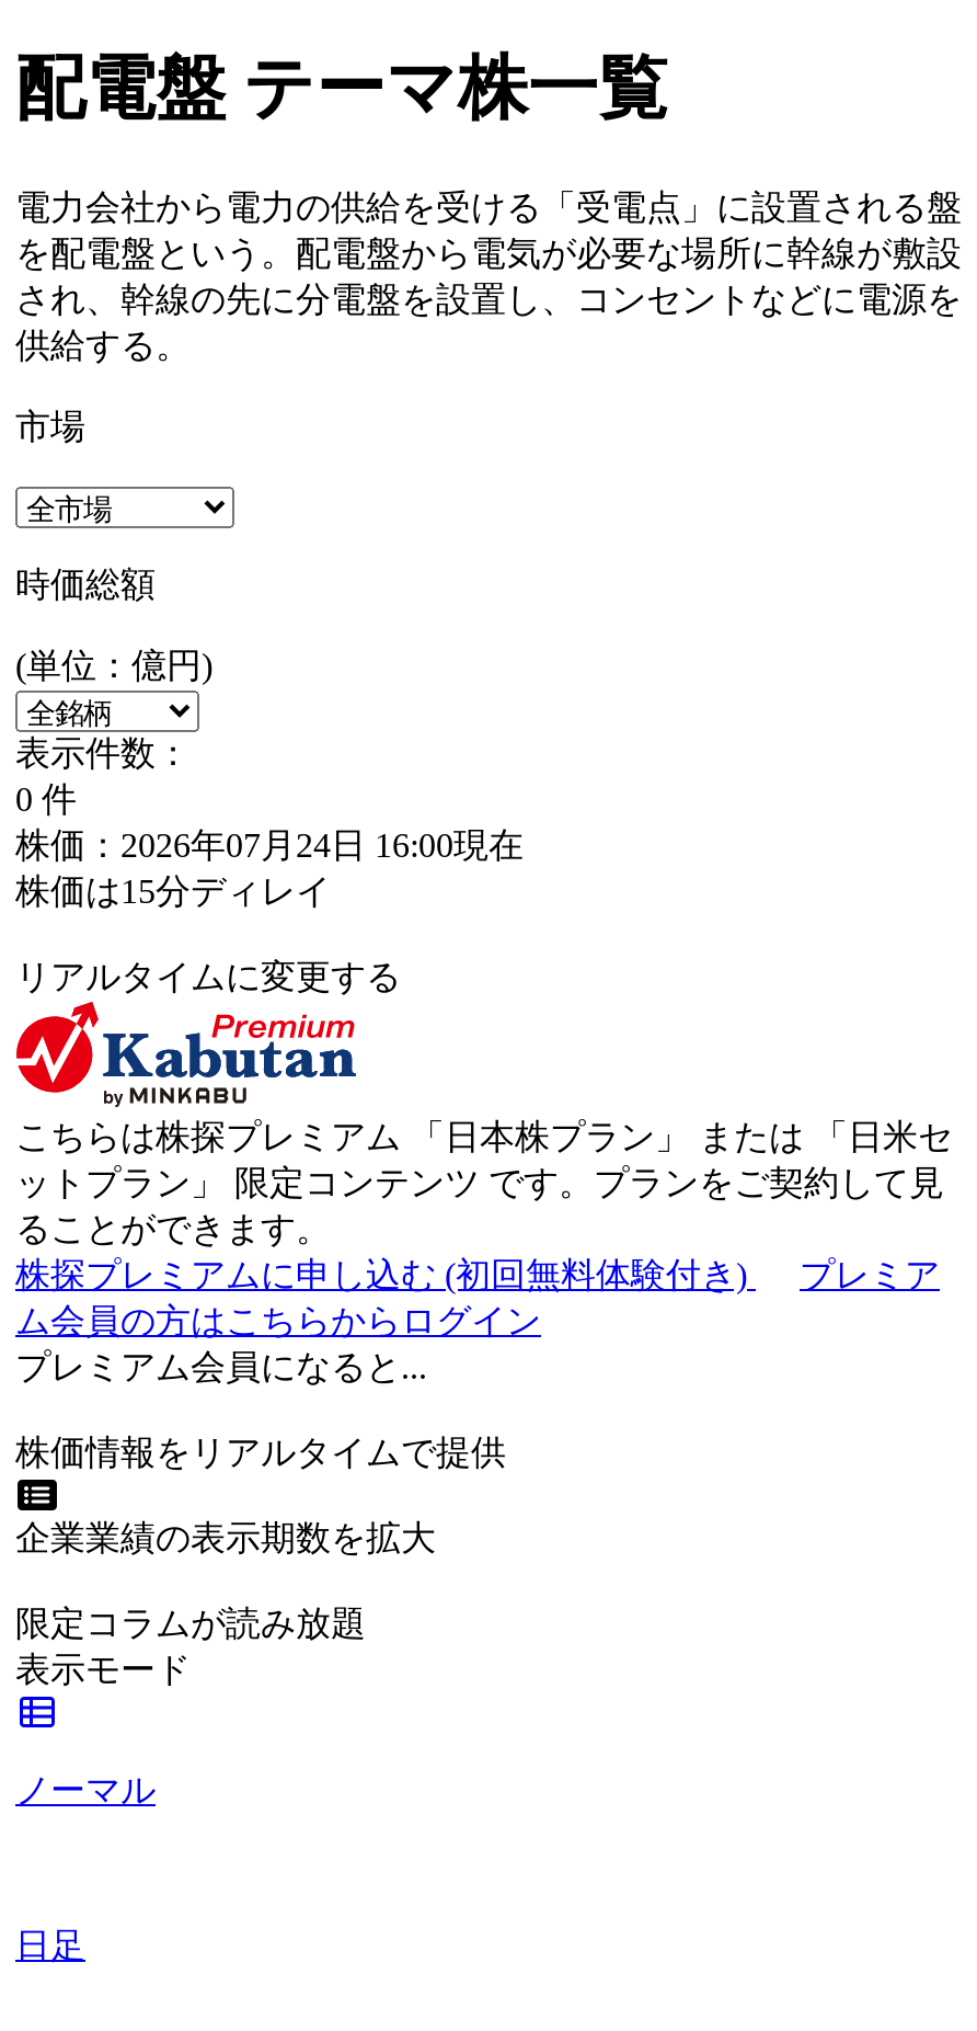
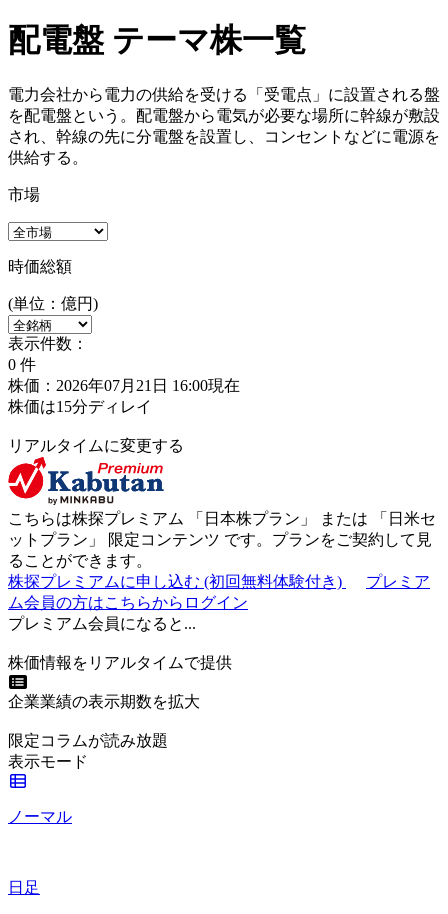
- 株価：2026年07月24日 16:00現在
+ 株価：2026年07月21日 16:00現在
